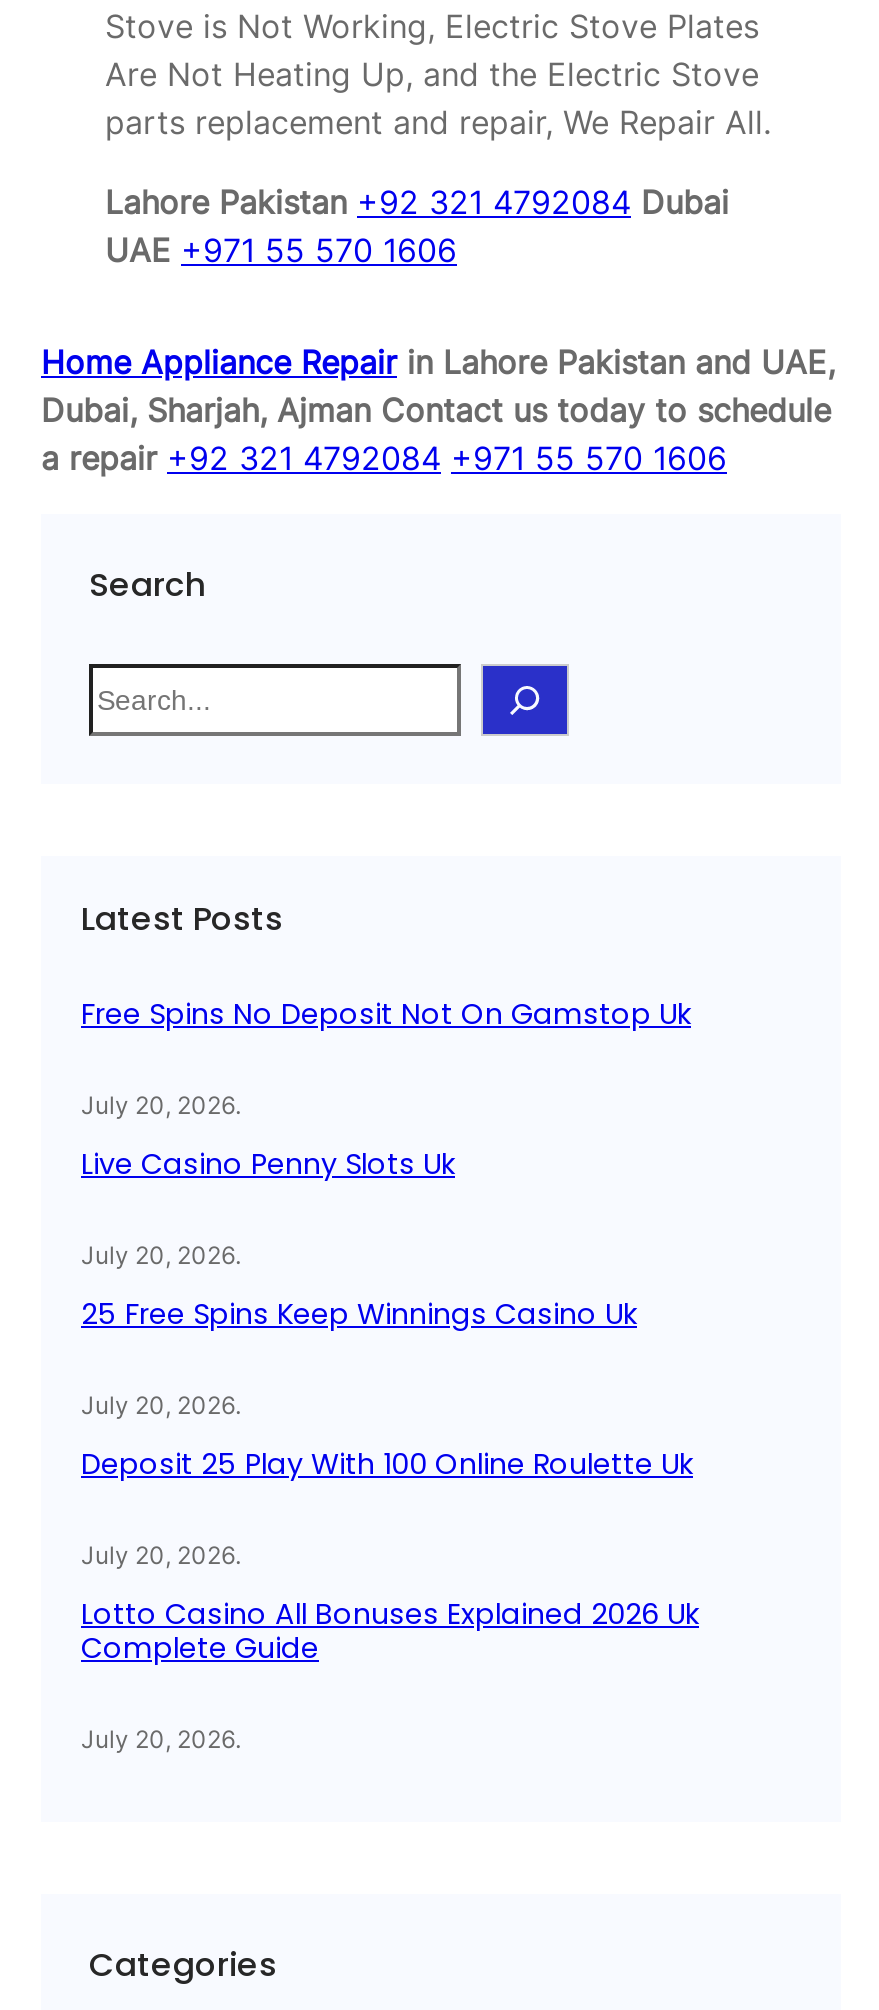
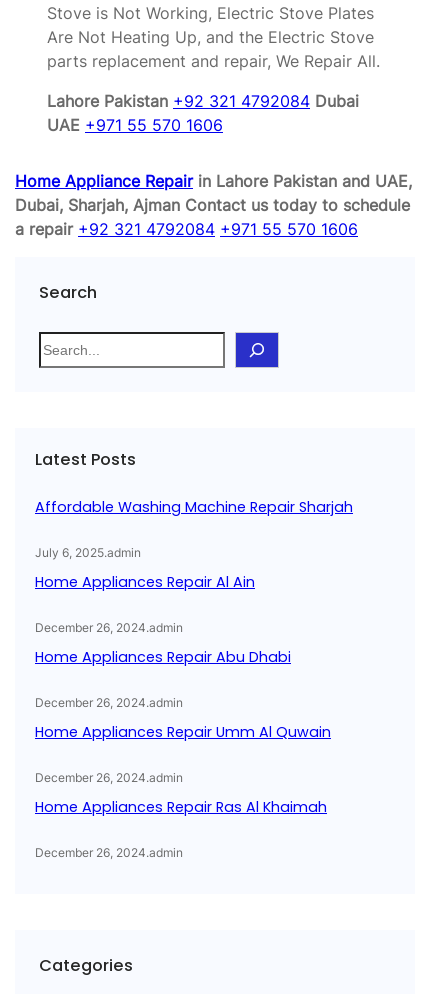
- Free Spins No Deposit Not On Gamstop Uk
+ Affordable Washing Machine Repair Sharjah

- July 20, 2026.
+ July 6, 2025. admin

- Live Casino Penny Slots Uk
+ Home Appliances Repair Al Ain

- July 20, 2026.
+ December 26, 2024. admin

- 25 Free Spins Keep Winnings Casino Uk
+ Home Appliances Repair Abu Dhabi

- July 20, 2026.
+ December 26, 2024. admin

- Deposit 25 Play With 100 Online Roulette Uk
+ Home Appliances Repair Umm Al Quwain

- July 20, 2026.
+ December 26, 2024. admin

- Lotto Casino All Bonuses Explained 2026 Uk
- Complete Guide
+ Home Appliances Repair Ras Al Khaimah

- July 20, 2026.
+ December 26, 2024. admin
